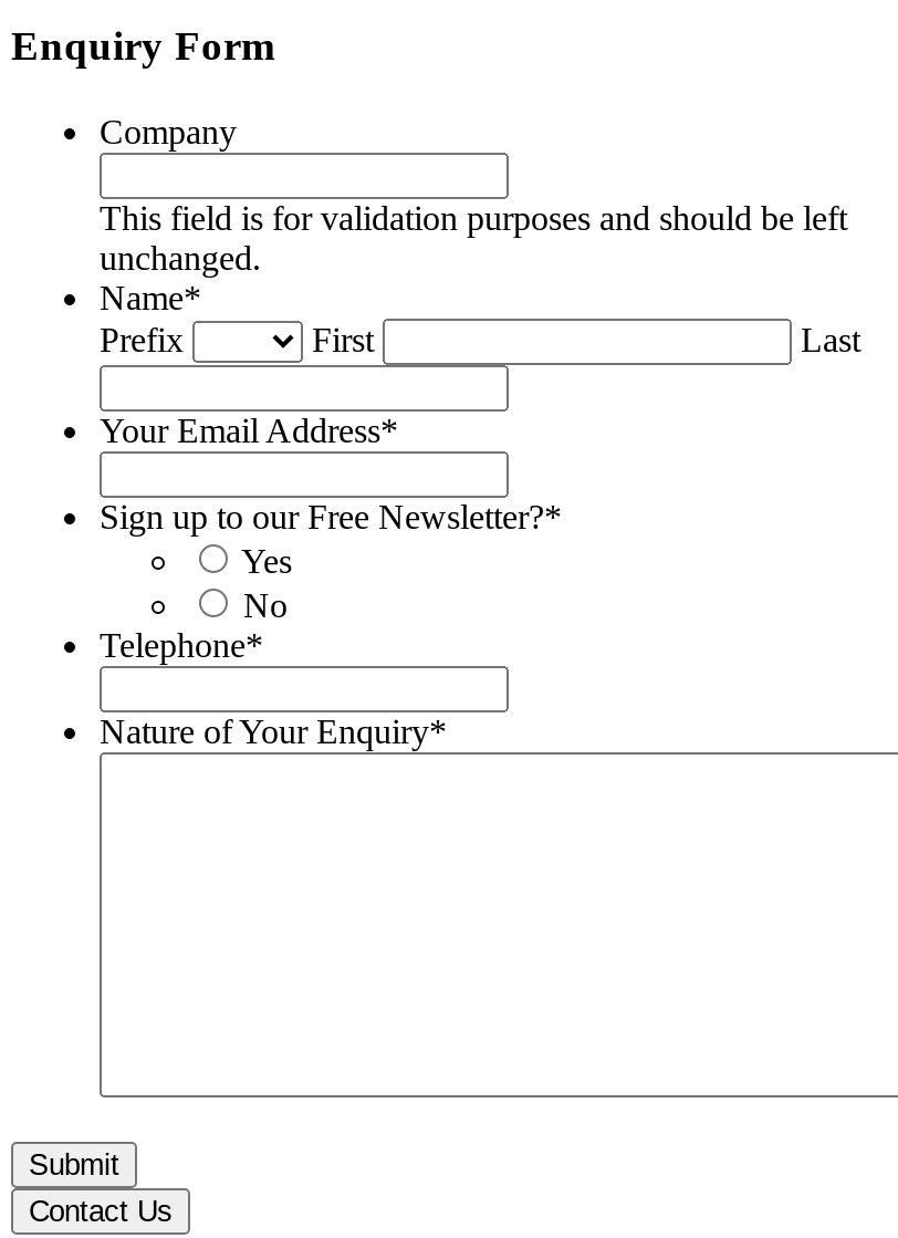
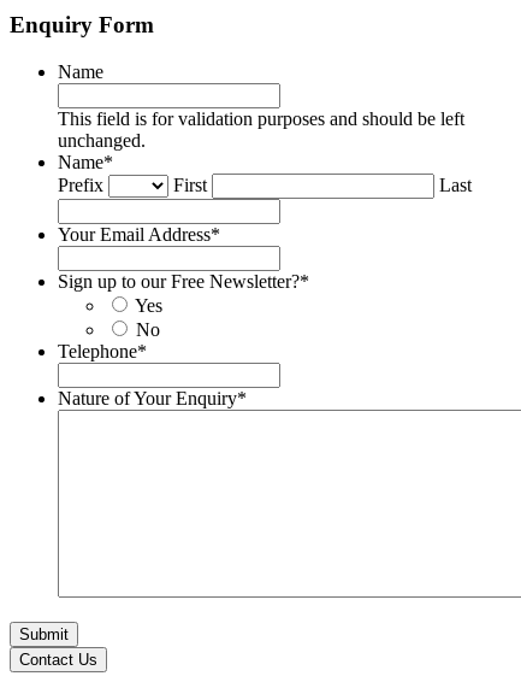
- Company
+ Name
